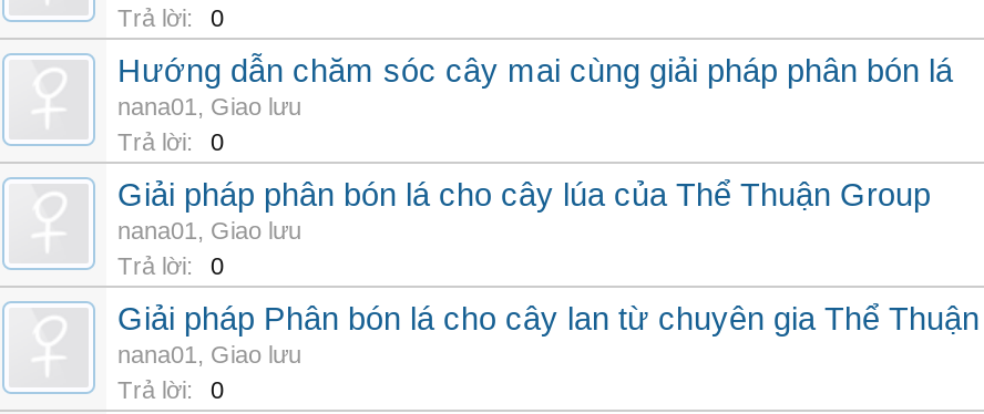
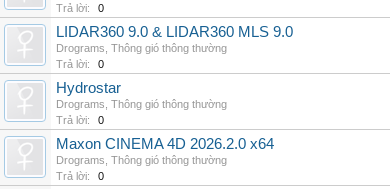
- Hướng dẫn chăm sóc cây mai cùng giải pháp phân bón lá
- nana01, Giao lưu
+ LIDAR360 9.0 & LIDAR360 MLS 9.0
+ Drograms, Thông gió thông thường

- Giải pháp phân bón lá cho cây lúa của Thể Thuận Group
- nana01, Giao lưu
+ Hydrostar
+ Drograms, Thông gió thông thường

- Giải pháp Phân bón lá cho cây lan từ chuyên gia Thể Thuận
- nana01, Giao lưu
+ Maxon CINEMA 4D 2026.2.0 x64
+ Drograms, Thông gió thông thường
